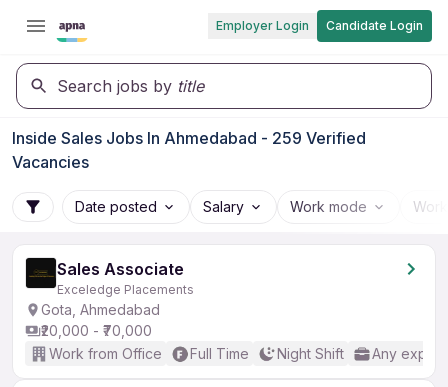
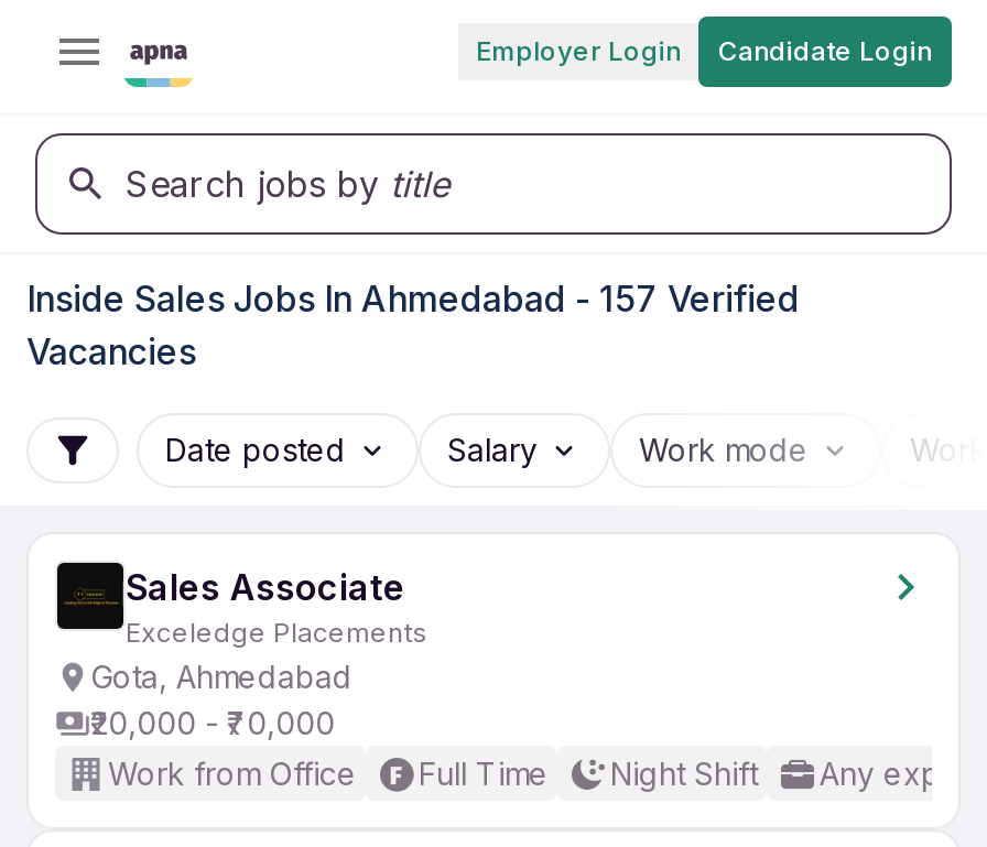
- Inside Sales Jobs In Ahmedabad - 259 Verified
+ Inside Sales Jobs In Ahmedabad - 157 Verified
